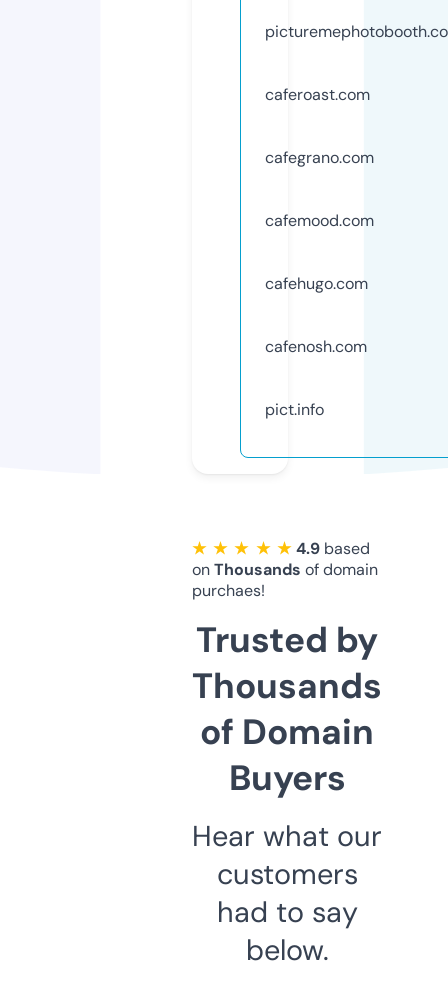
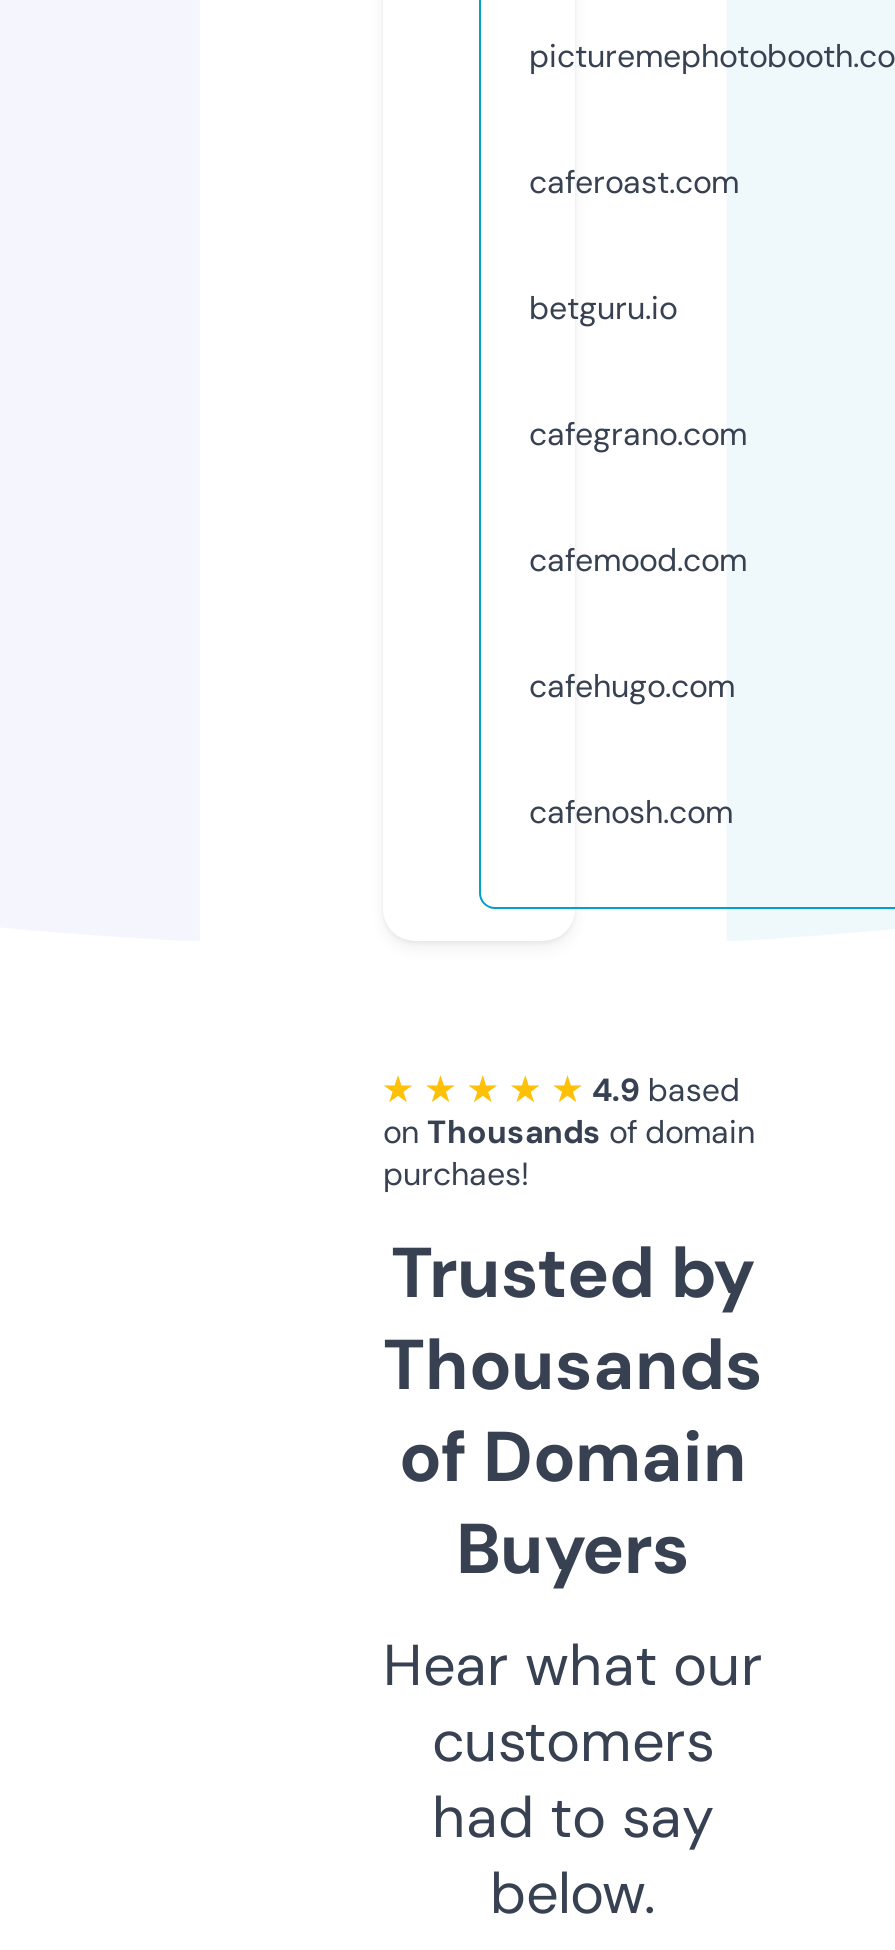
+ betguru.io

moved down: cafegrano.com | cafemood.com | cafehugo.com | cafenosh.com

- pict.info
